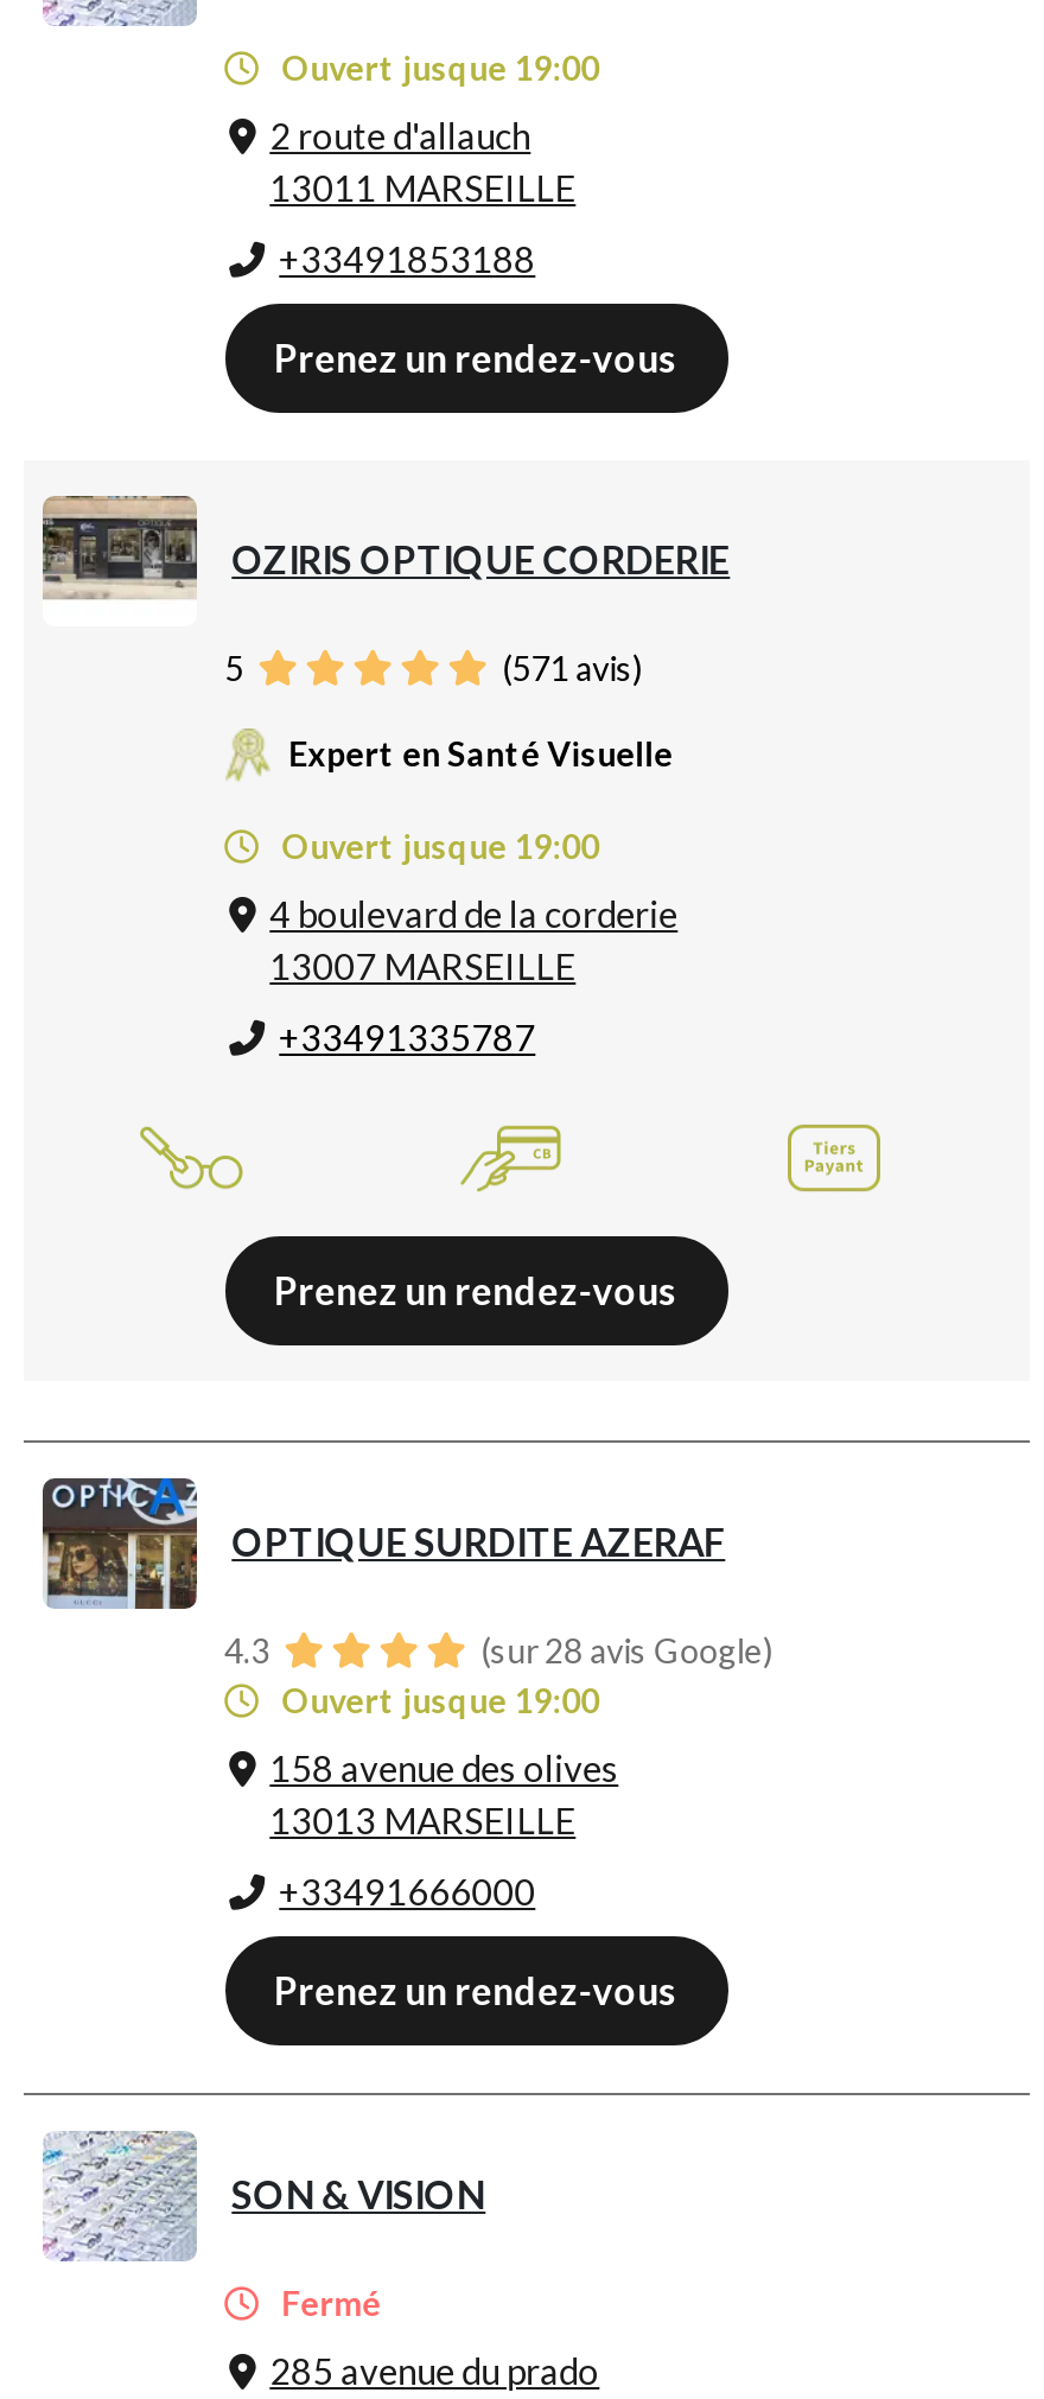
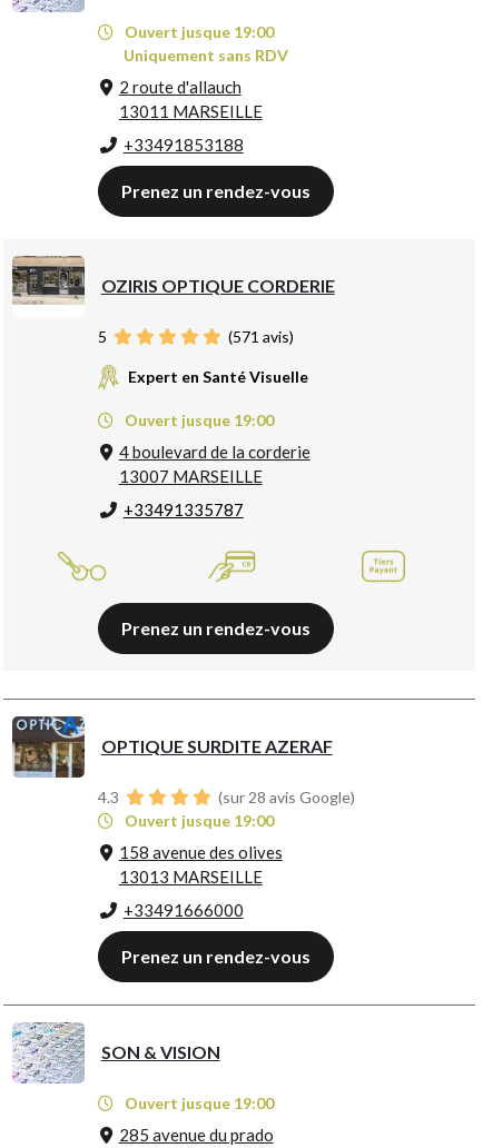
+ Uniquement sans RDV

- Fermé
+ Ouvert jusque 19:00
